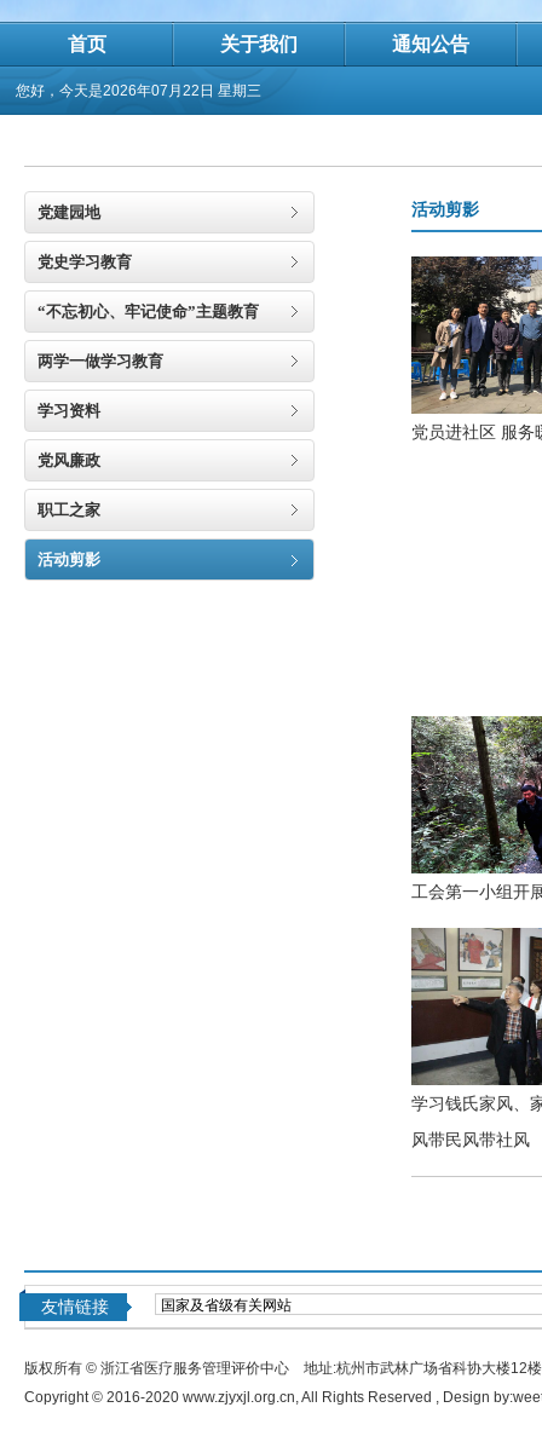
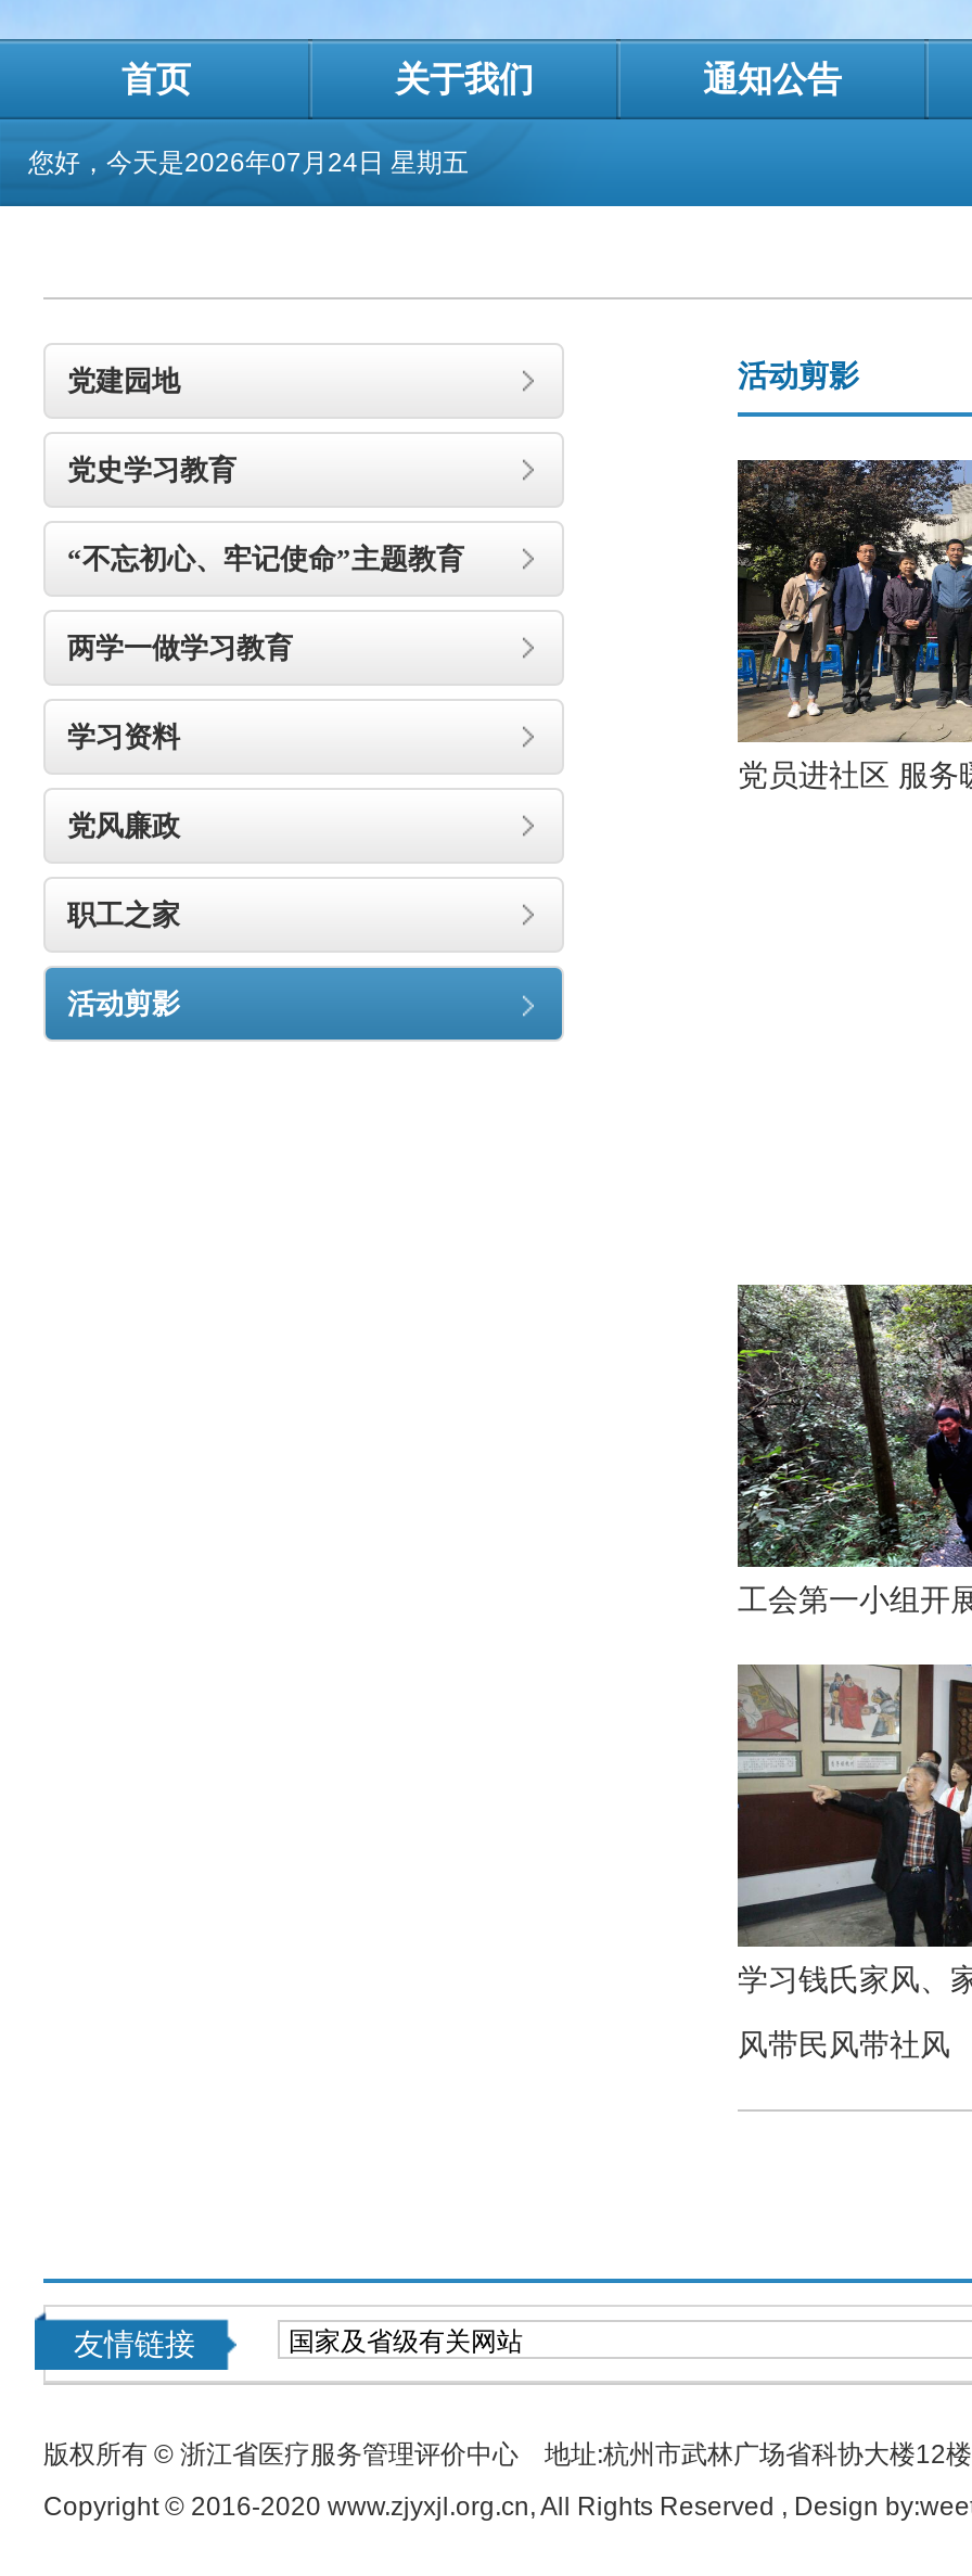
- 您好，今天是2026年07月22日 星期三
+ 您好，今天是2026年07月24日 星期五
